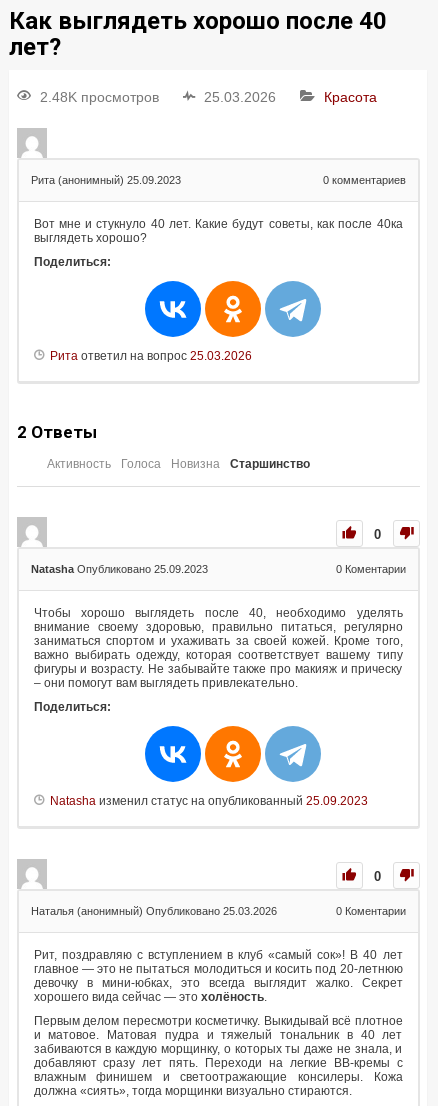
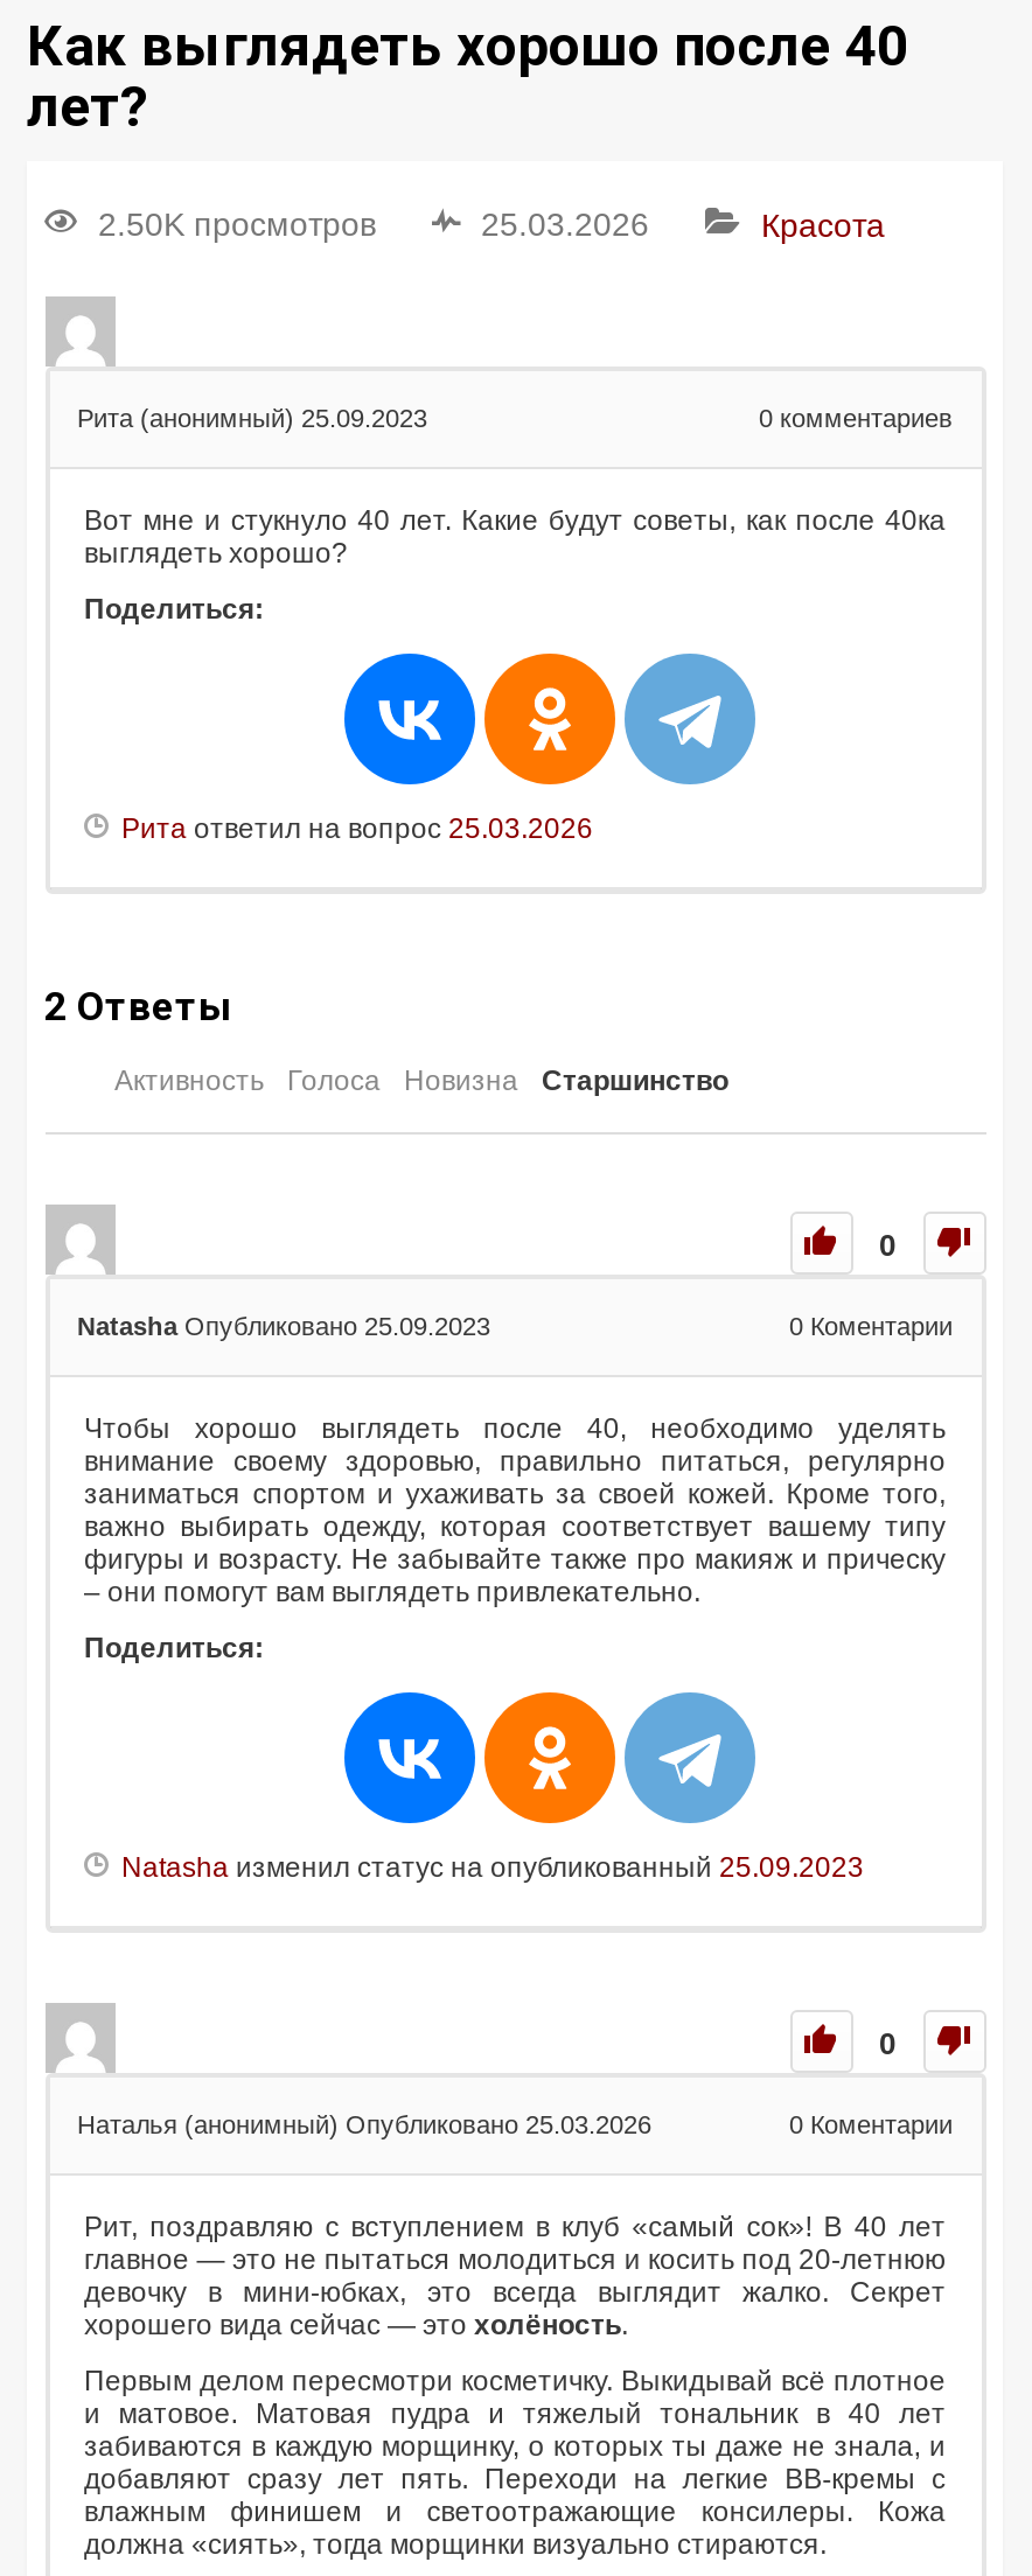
- 2.48K просмотров
+ 2.50K просмотров
